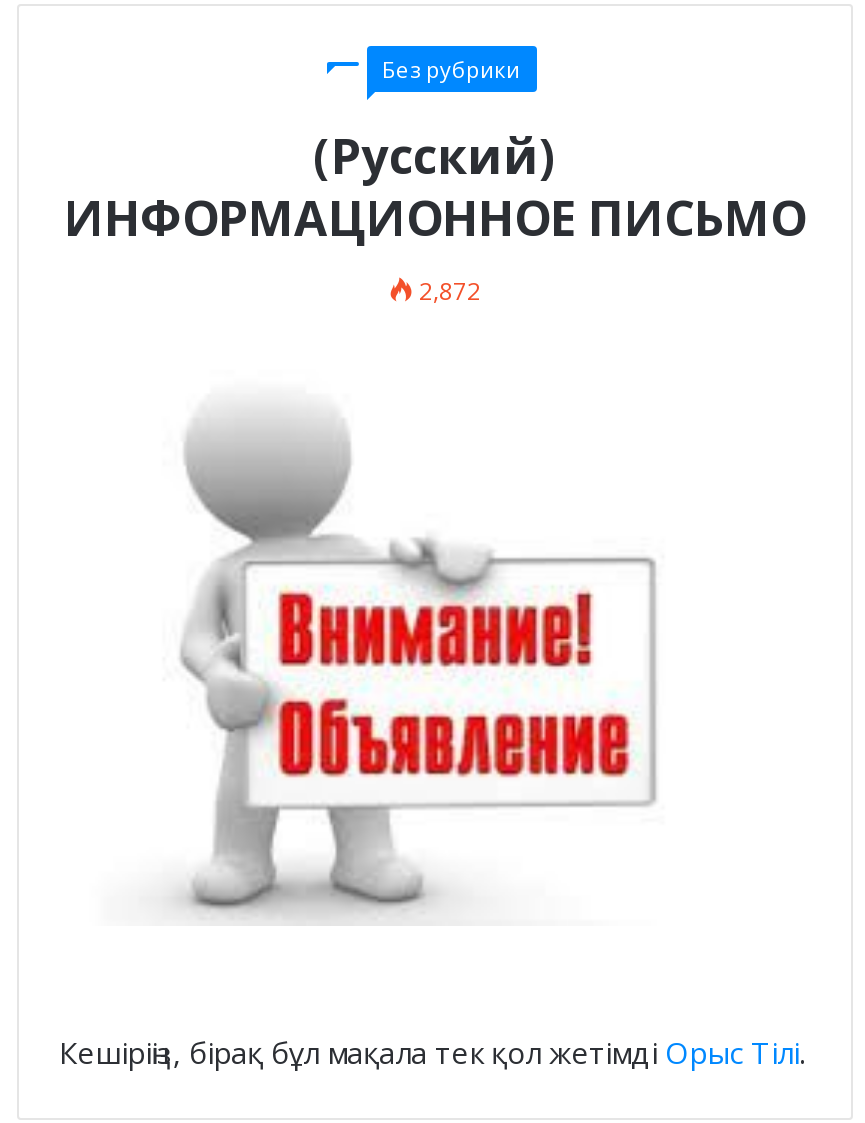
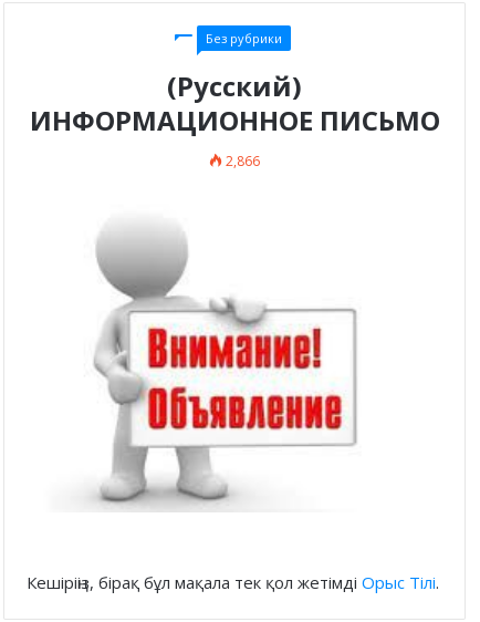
- 2,872
+ 2,866
